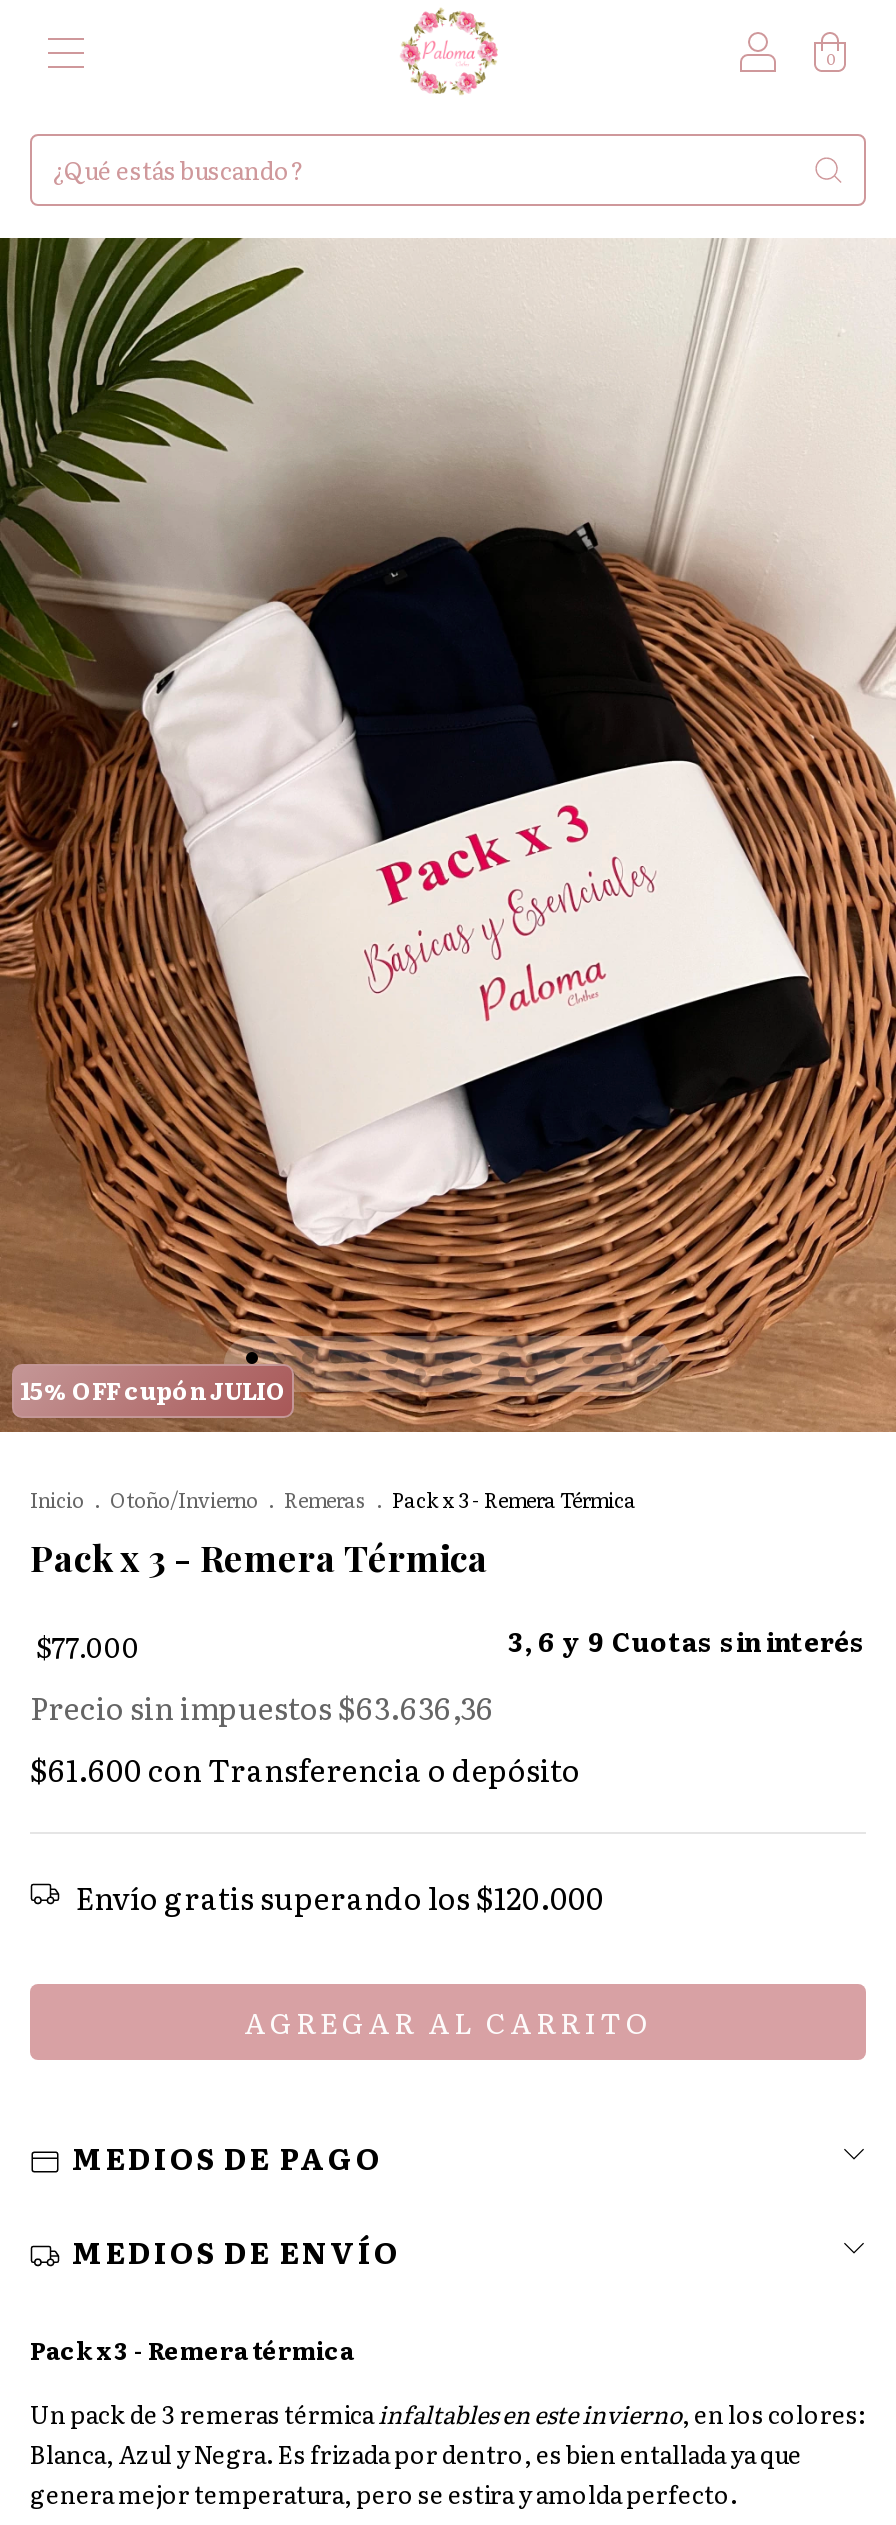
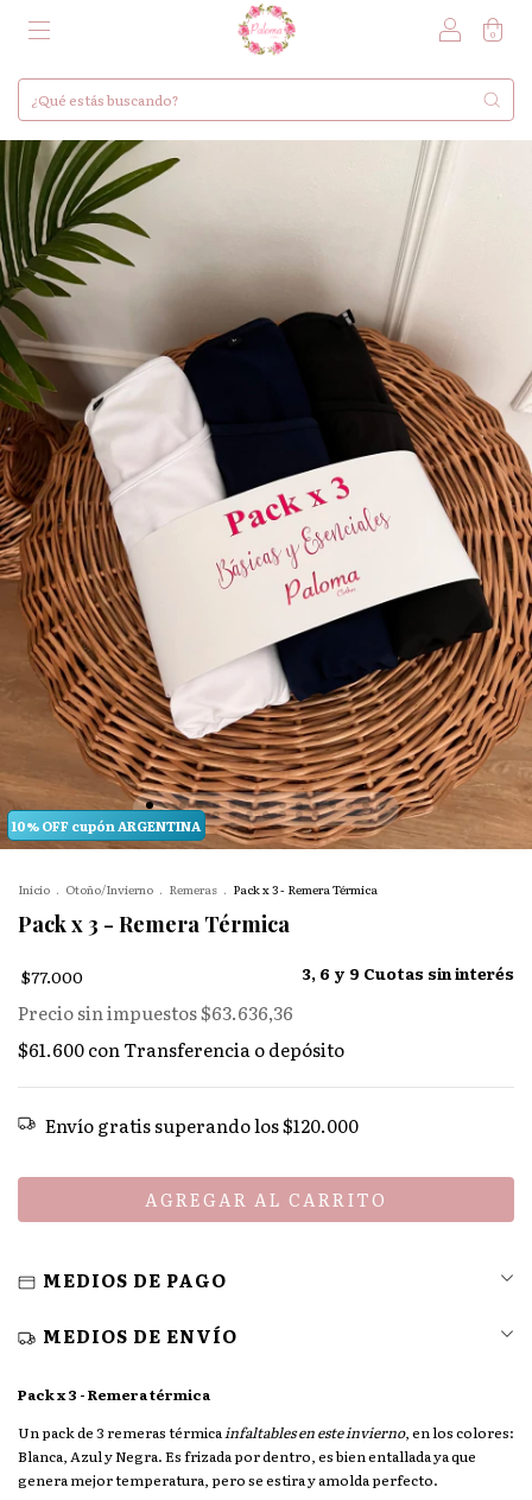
- 15% OFF cupón JULIO
+ 10% OFF cupón ARGENTINA
